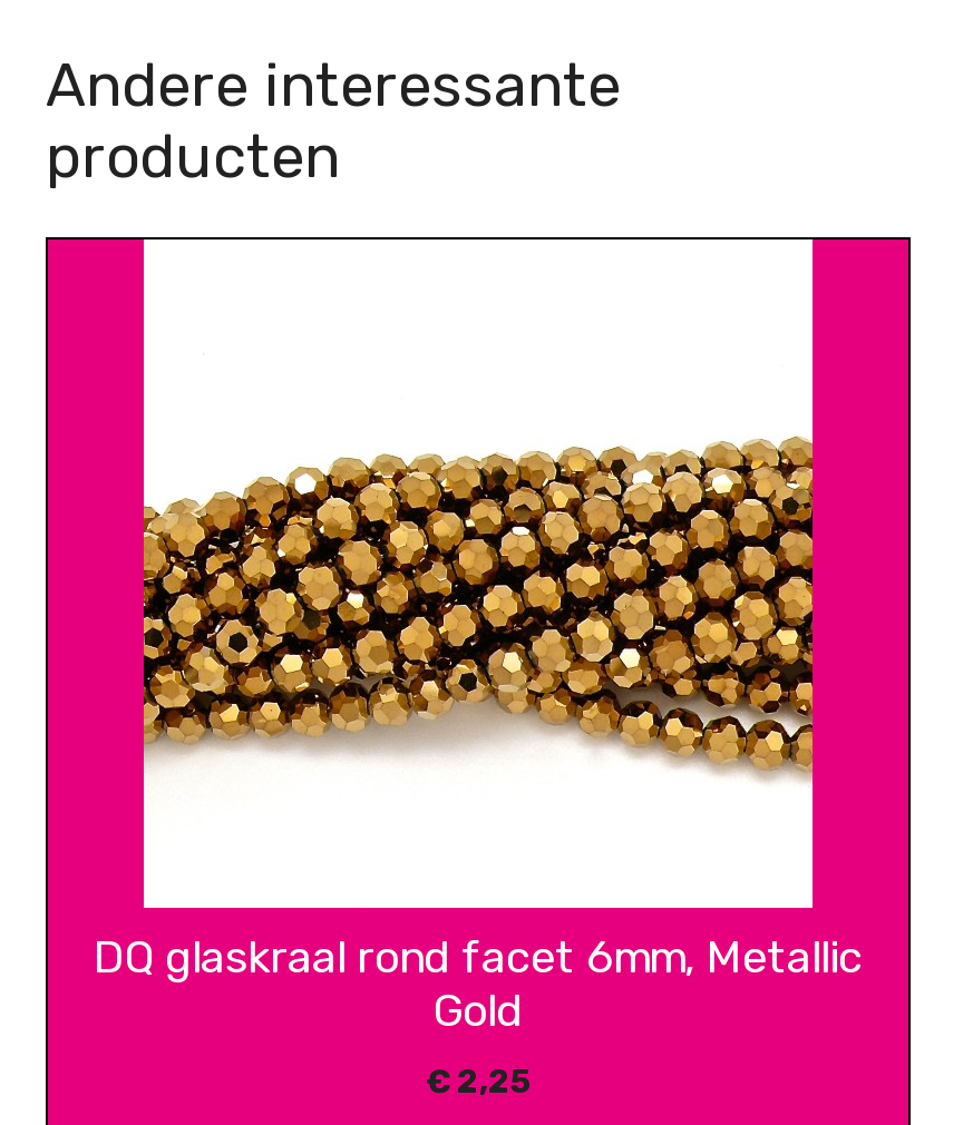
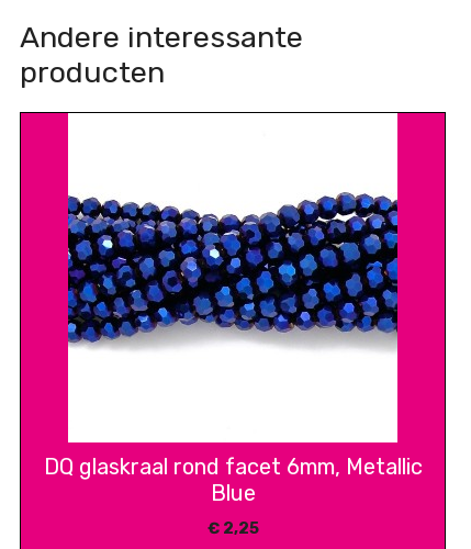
- [image]
+ [image]

- Gold
+ Blue
